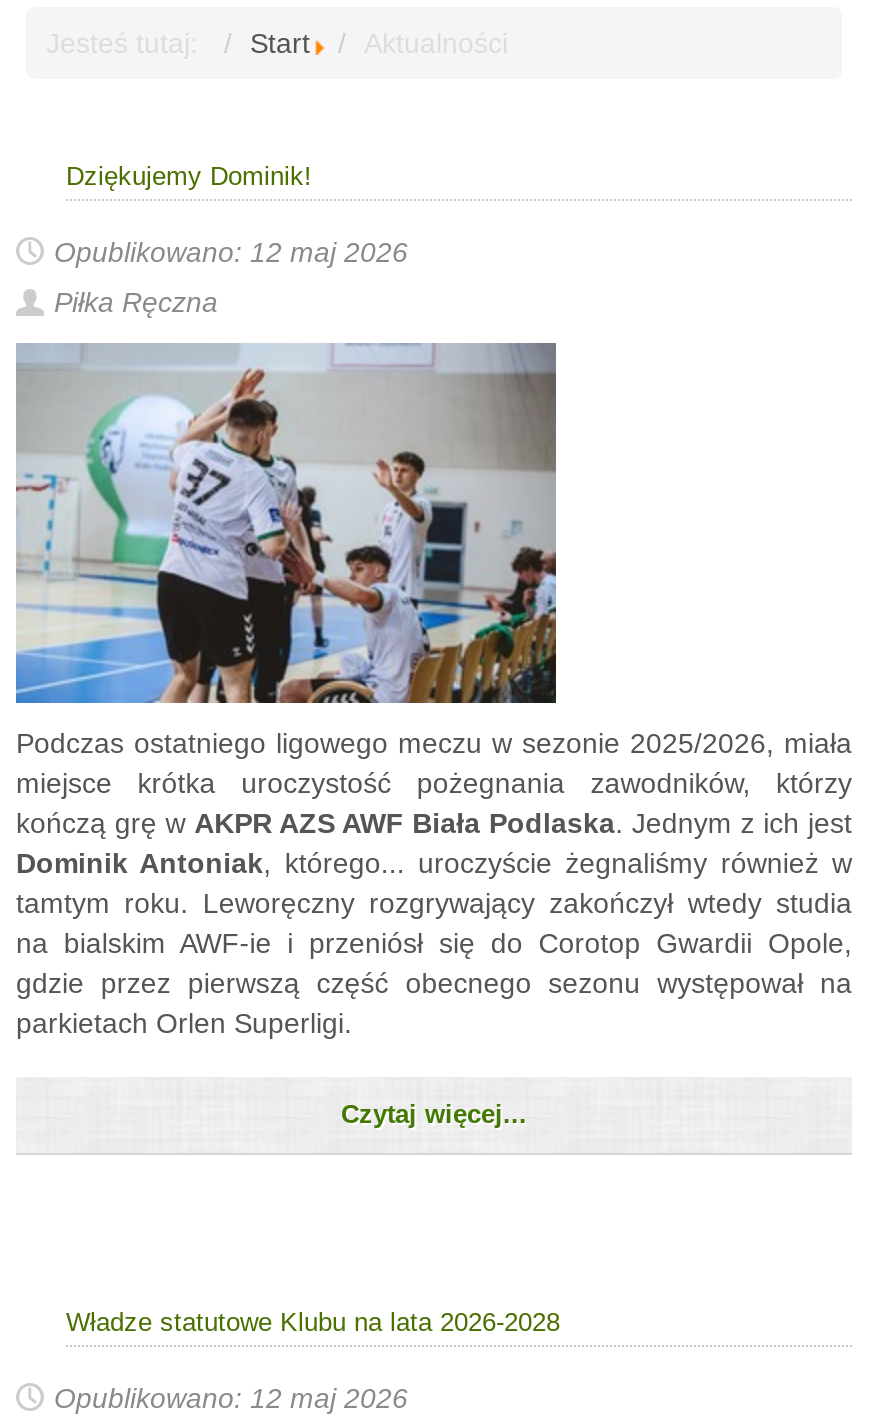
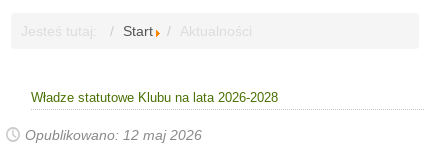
- Dziękujemy Dominik!
- Opublikowano: 12 maj 2026
- Piłka Ręczna

- [image]
- Podczas ostatniego ligowego meczu w sezonie 2025/2026, miała
- miejsce krótka uroczystość pożegnania zawodników, którzy
- kończą grę w AKPR AZS AWF Biała Podlaska. Jednym z ich jest
- Dominik Antoniak, którego... uroczyście żegnaliśmy również w
- tamtym roku. Leworęczny rozgrywający zakończył wtedy studia
- na bialskim AWF-ie i przeniósł się do Corotop Gwardii Opole,
- gdzie przez pierwszą część obecnego sezonu występował na
- parkietach Orlen Superligi.
- Czytaj więcej...
